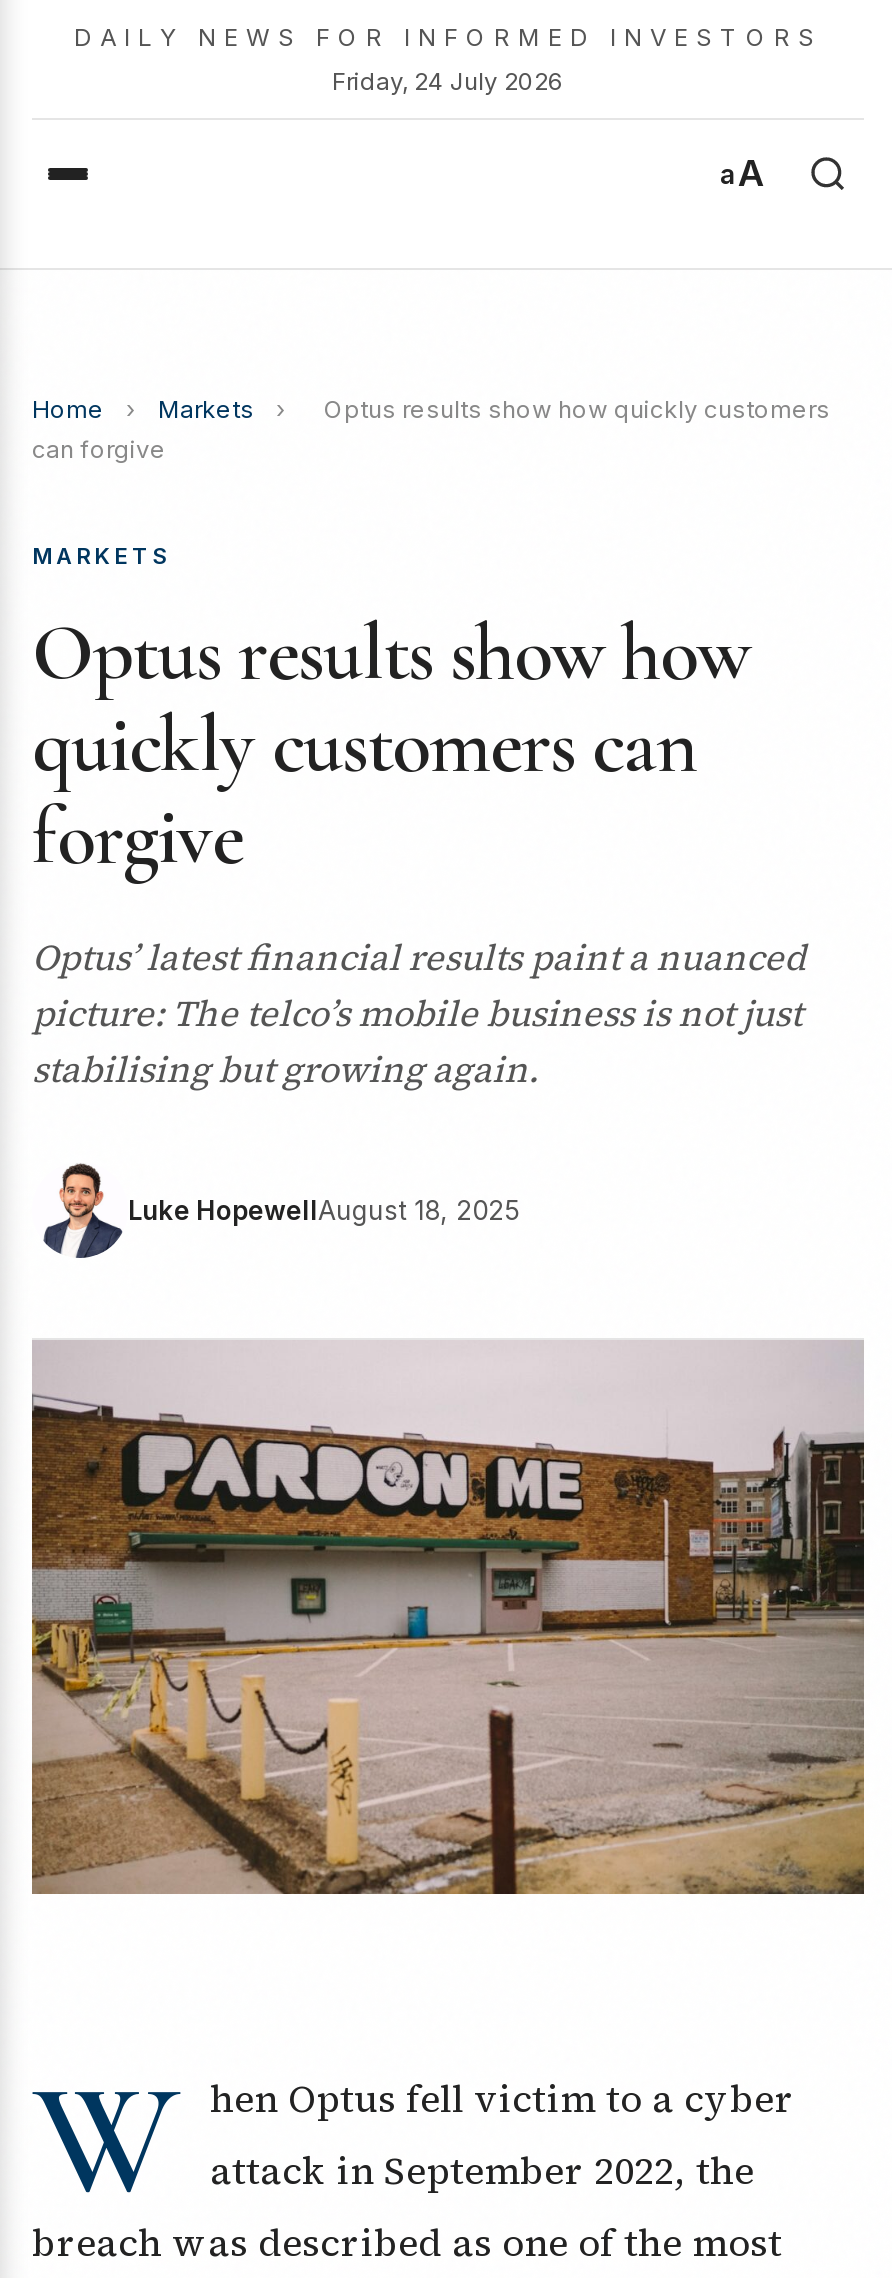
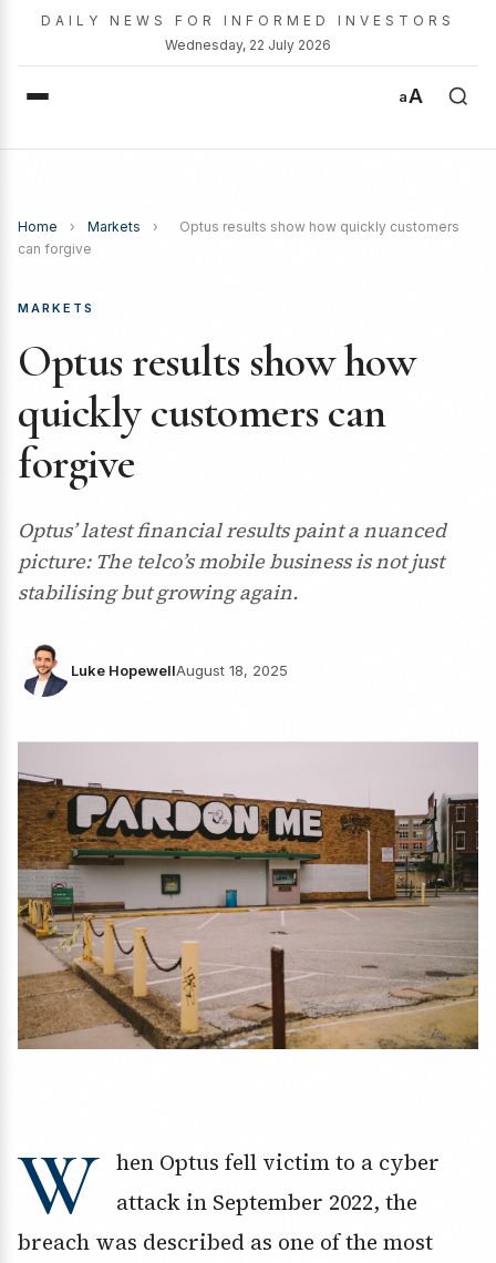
- Friday, 24 July 2026
+ Wednesday, 22 July 2026
